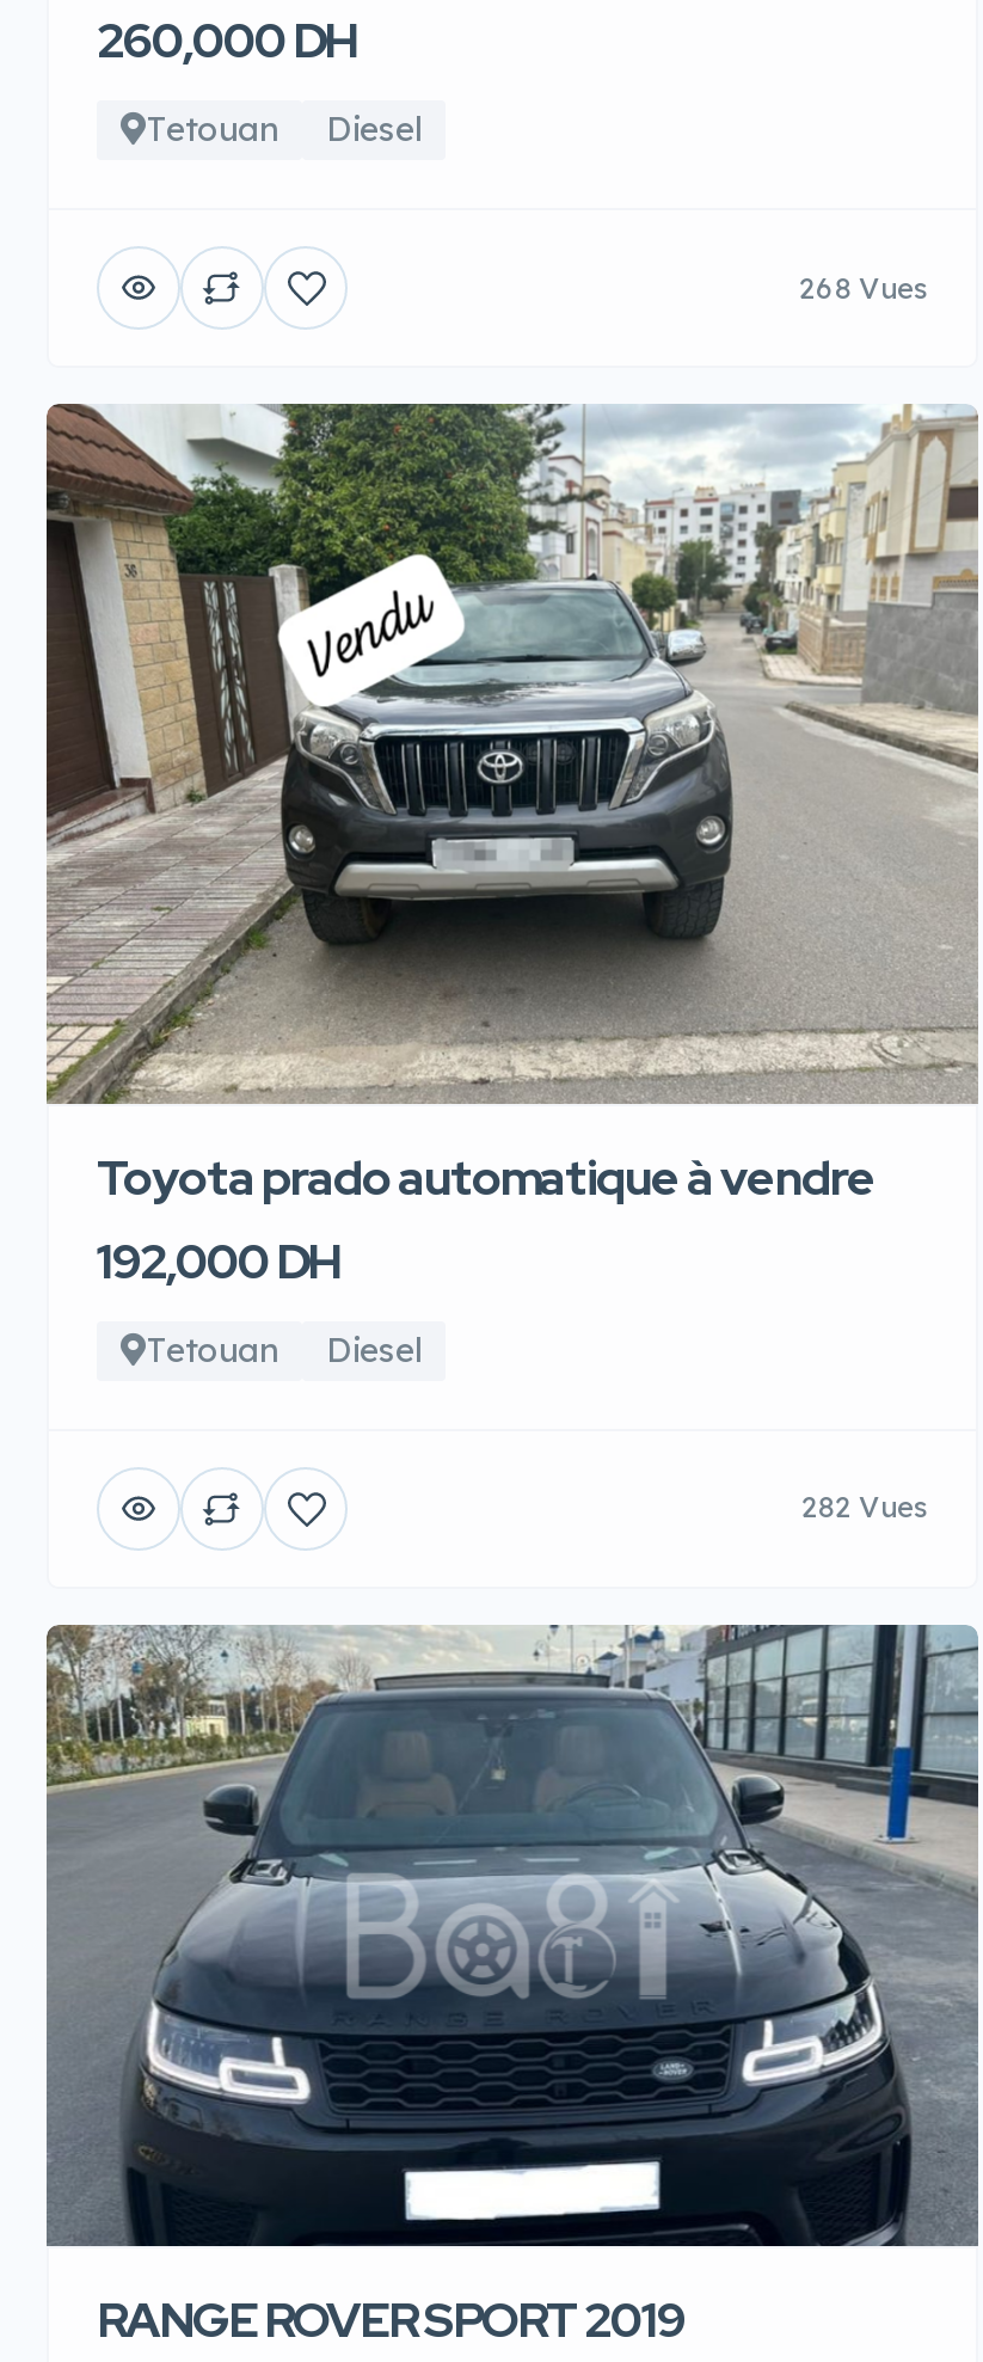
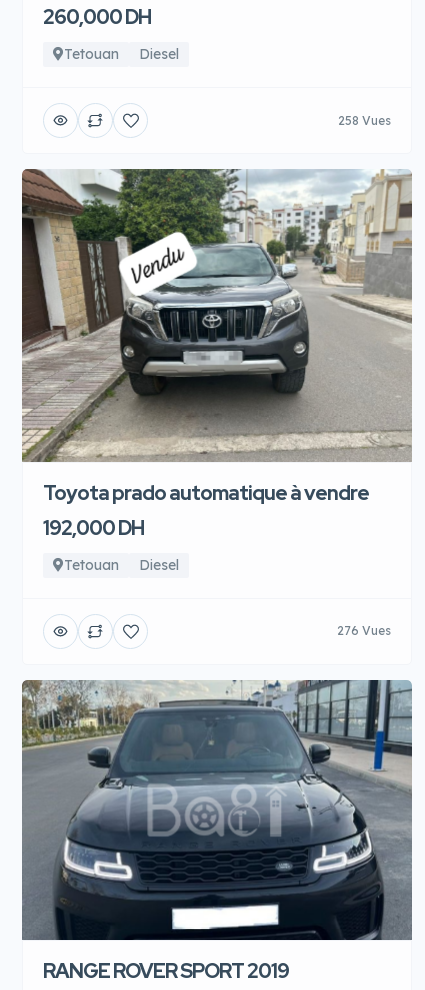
- 268 Vues
+ 258 Vues

- 282 Vues
+ 276 Vues
